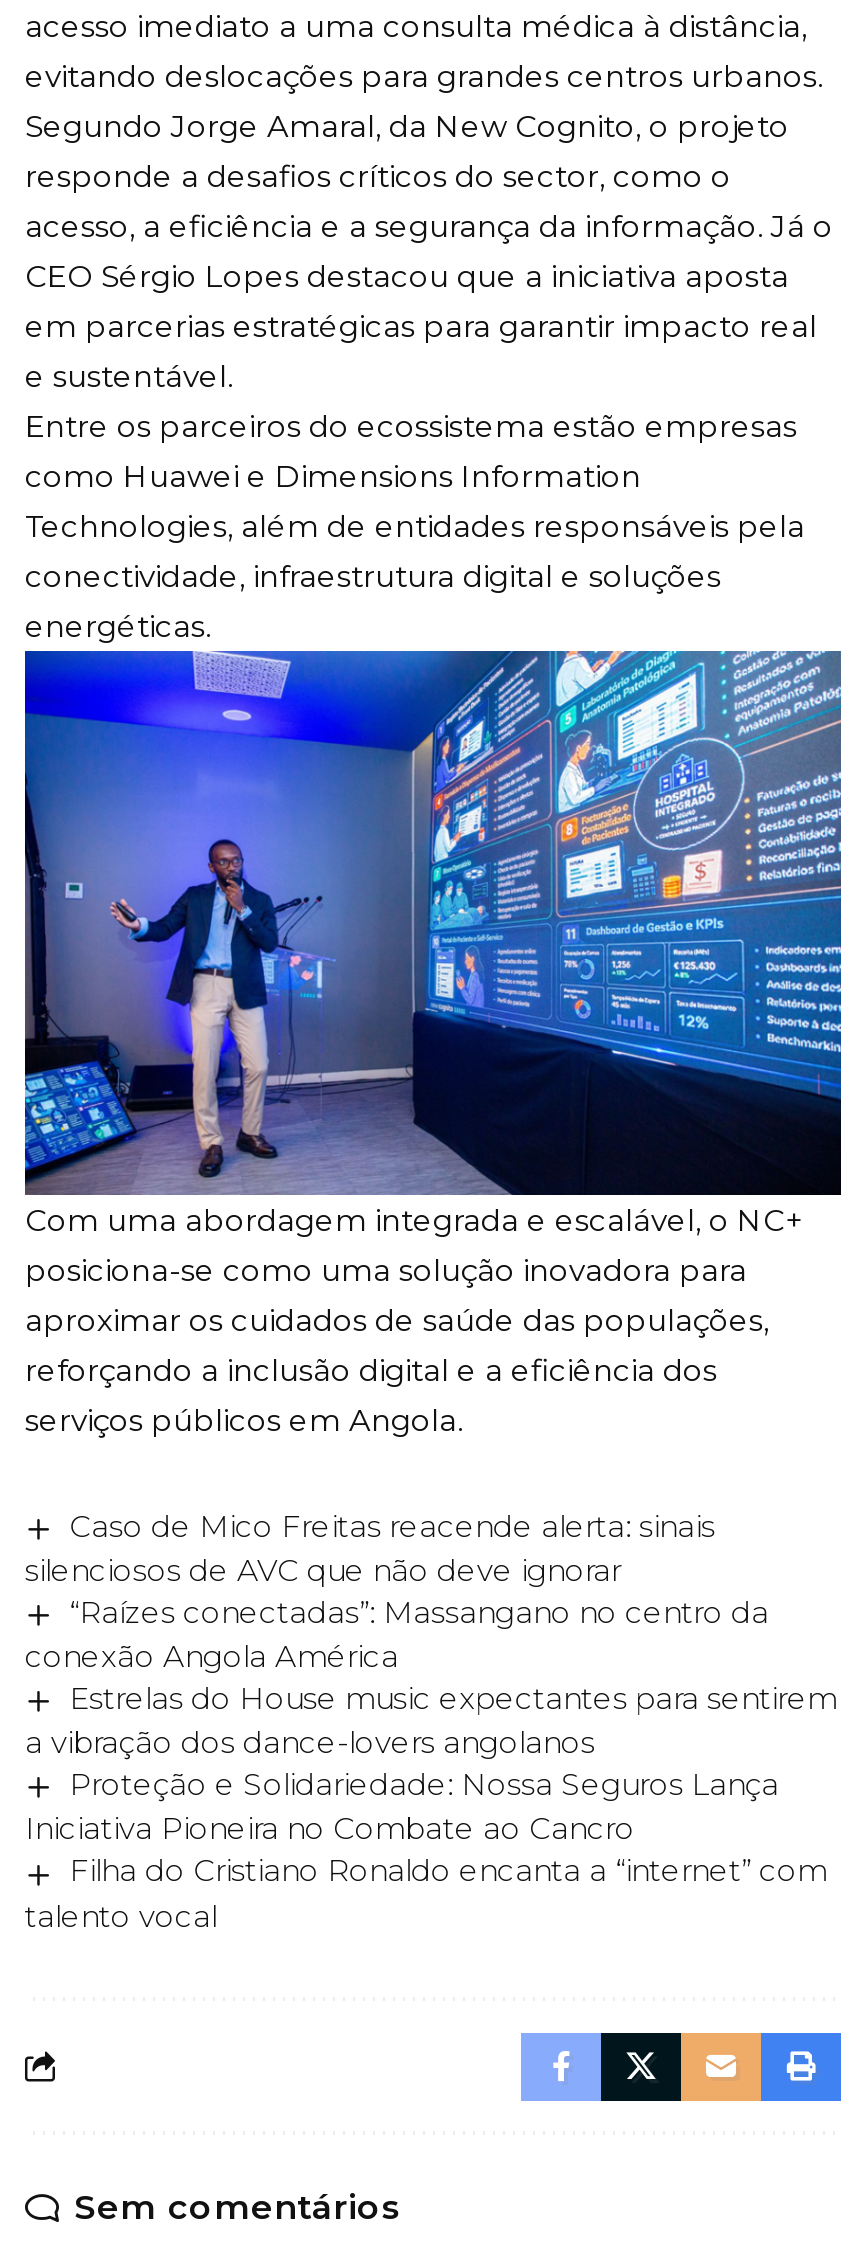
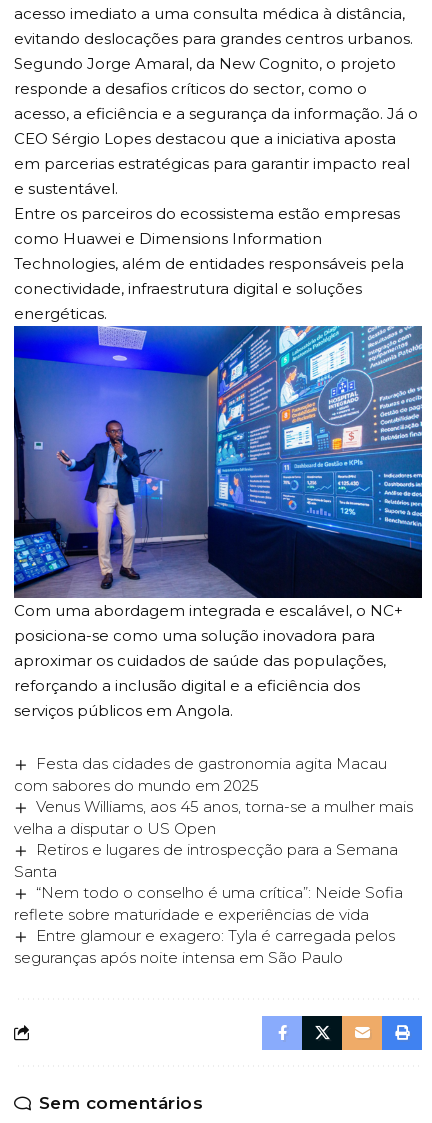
- Caso de Mico Freitas reacende alerta: sinais
- silenciosos de AVC que não deve ignorar
- “Raízes conectadas”: Massangano no centro da
- conexão Angola América
- Estrelas do House music expectantes para sentirem
- a vibração dos dance-lovers angolanos
- Proteção e Solidariedade: Nossa Seguros Lança
- Iniciativa Pioneira no Combate ao Cancro
- Filha do Cristiano Ronaldo encanta a “internet” com
- talento vocal
+ Festa das cidades de gastronomia agita Macau
+ com sabores do mundo em 2025
+ Venus Williams, aos 45 anos, torna-se a mulher mais
+ velha a disputar o US Open
+ Retiros e lugares de introspecção para a Semana
+ Santa
+ “Nem todo o conselho é uma crítica”: Neide Sofia
+ reflete sobre maturidade e experiências de vida
+ Entre glamour e exagero: Tyla é carregada pelos
+ seguranças após noite intensa em São Paulo
